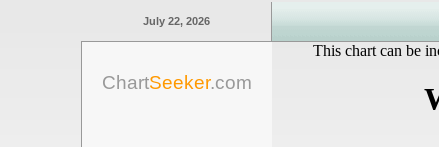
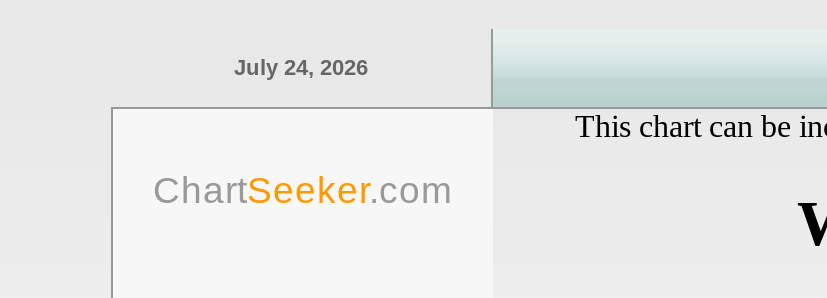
- July 22, 2026
+ July 24, 2026
